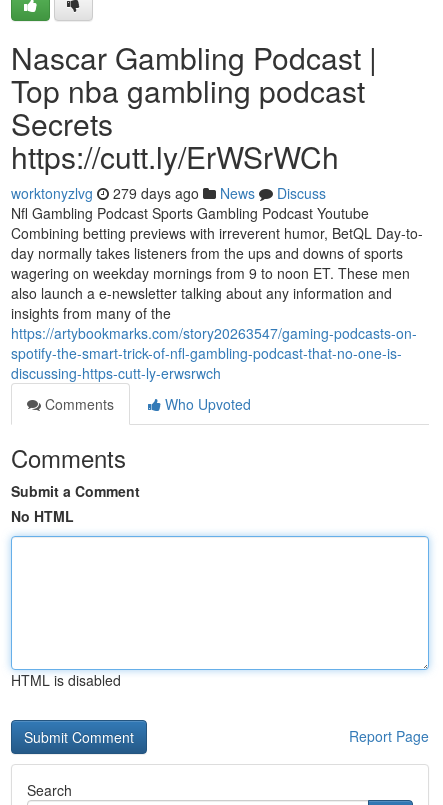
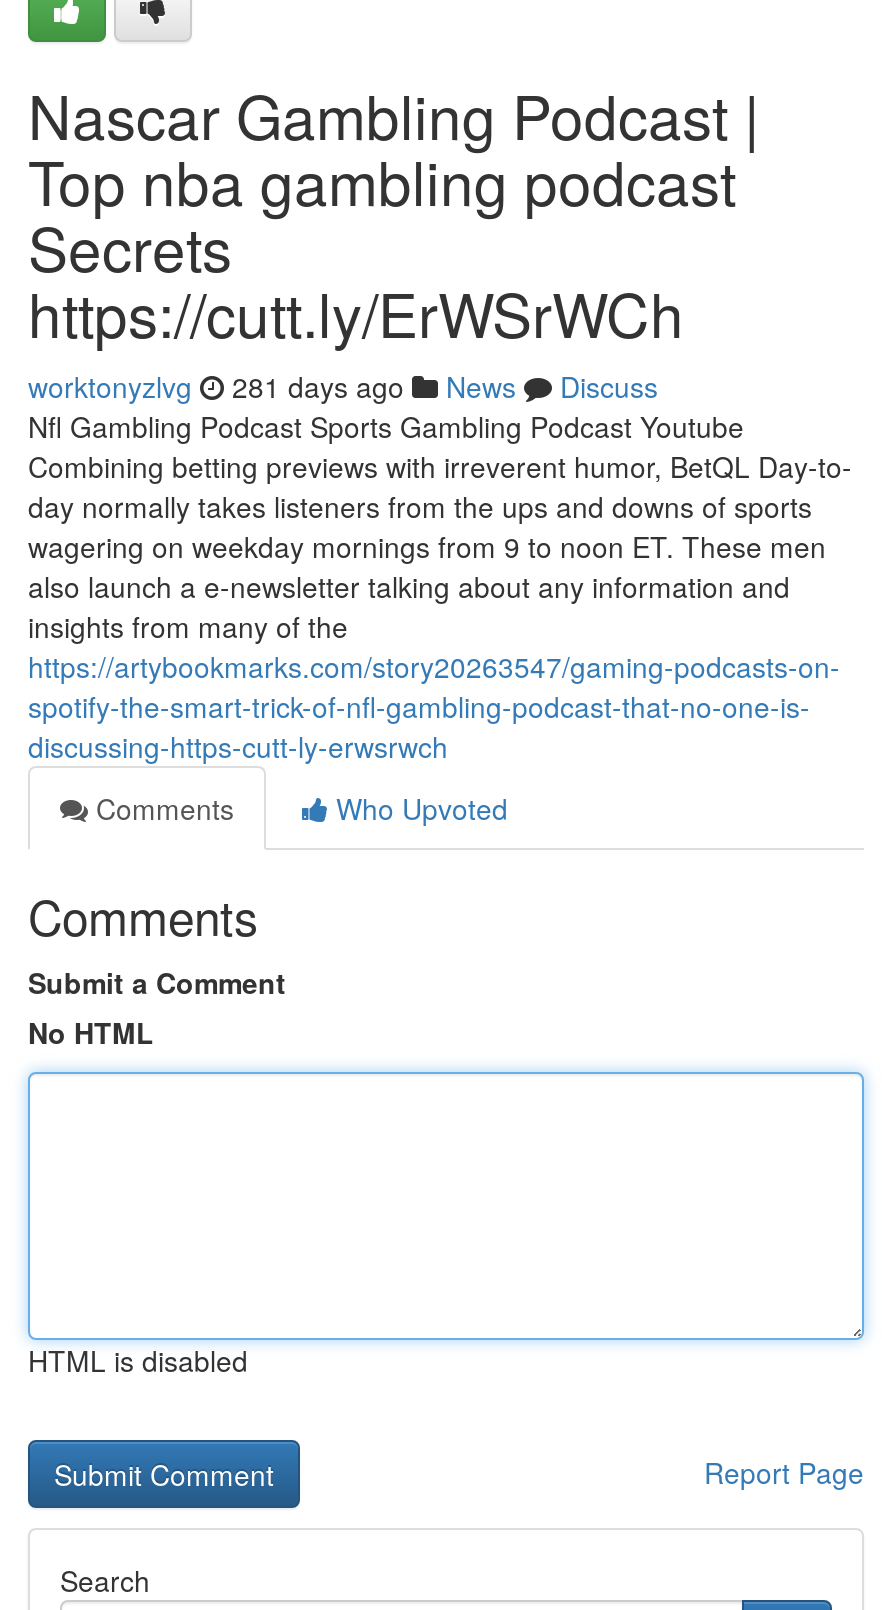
- worktonyzlvg 279 days ago News Discuss
+ worktonyzlvg 281 days ago News Discuss
